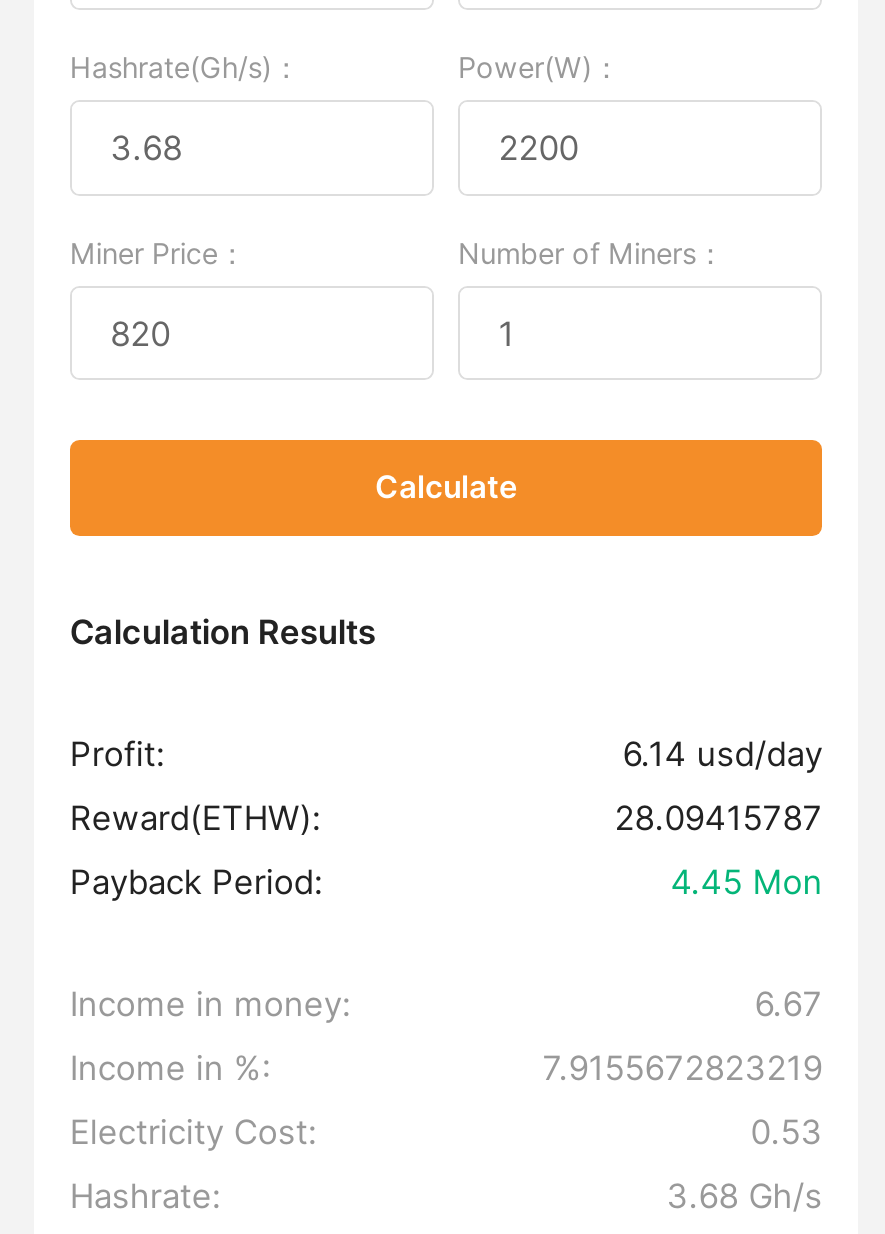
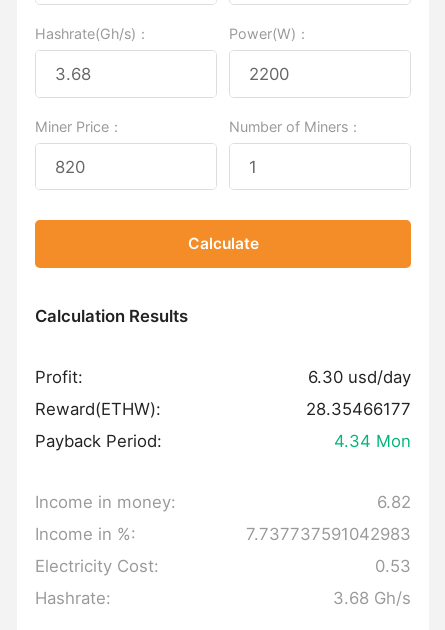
- 6.14 usd/day
+ 6.30 usd/day

- 28.09415787
+ 28.35466177

- 4.45 Mon
+ 4.34 Mon

- 6.67
+ 6.82

- 7.9155672823219
+ 7.737737591042983
